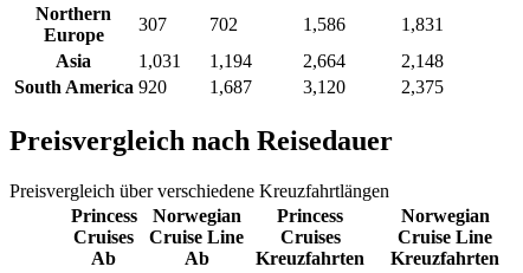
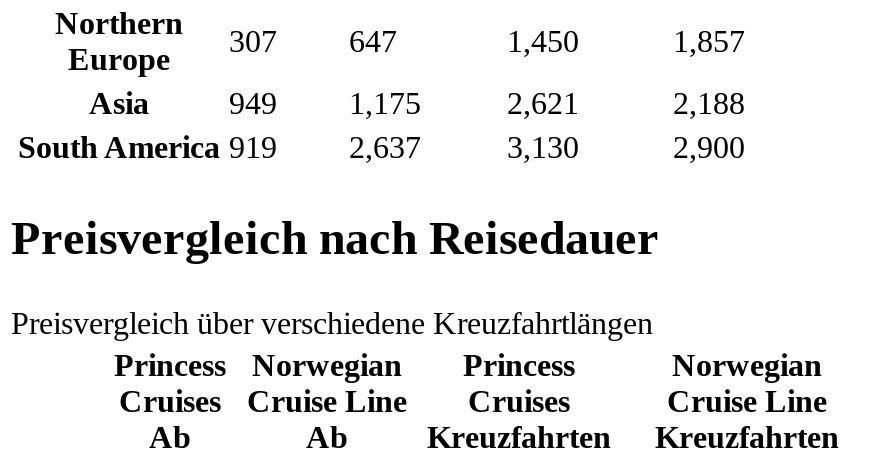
- 702
+ 647

- 1,586
+ 1,450

- 1,831
+ 1,857

- 1,031
+ 949

- 1,194
+ 1,175

- 2,664
+ 2,621

- 2,148
+ 2,188

- South America 920
+ South America 919

- 1,687
+ 2,637

- 3,120
+ 3,130

- 2,375
+ 2,900
